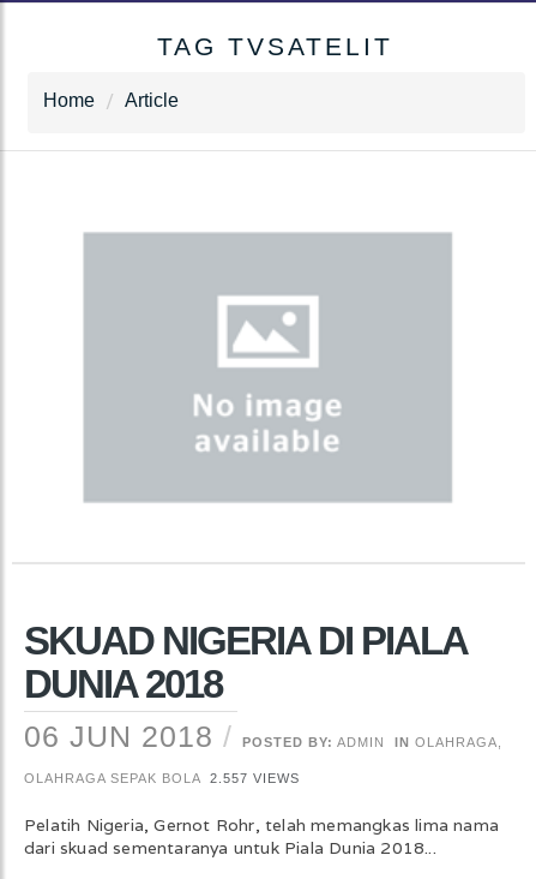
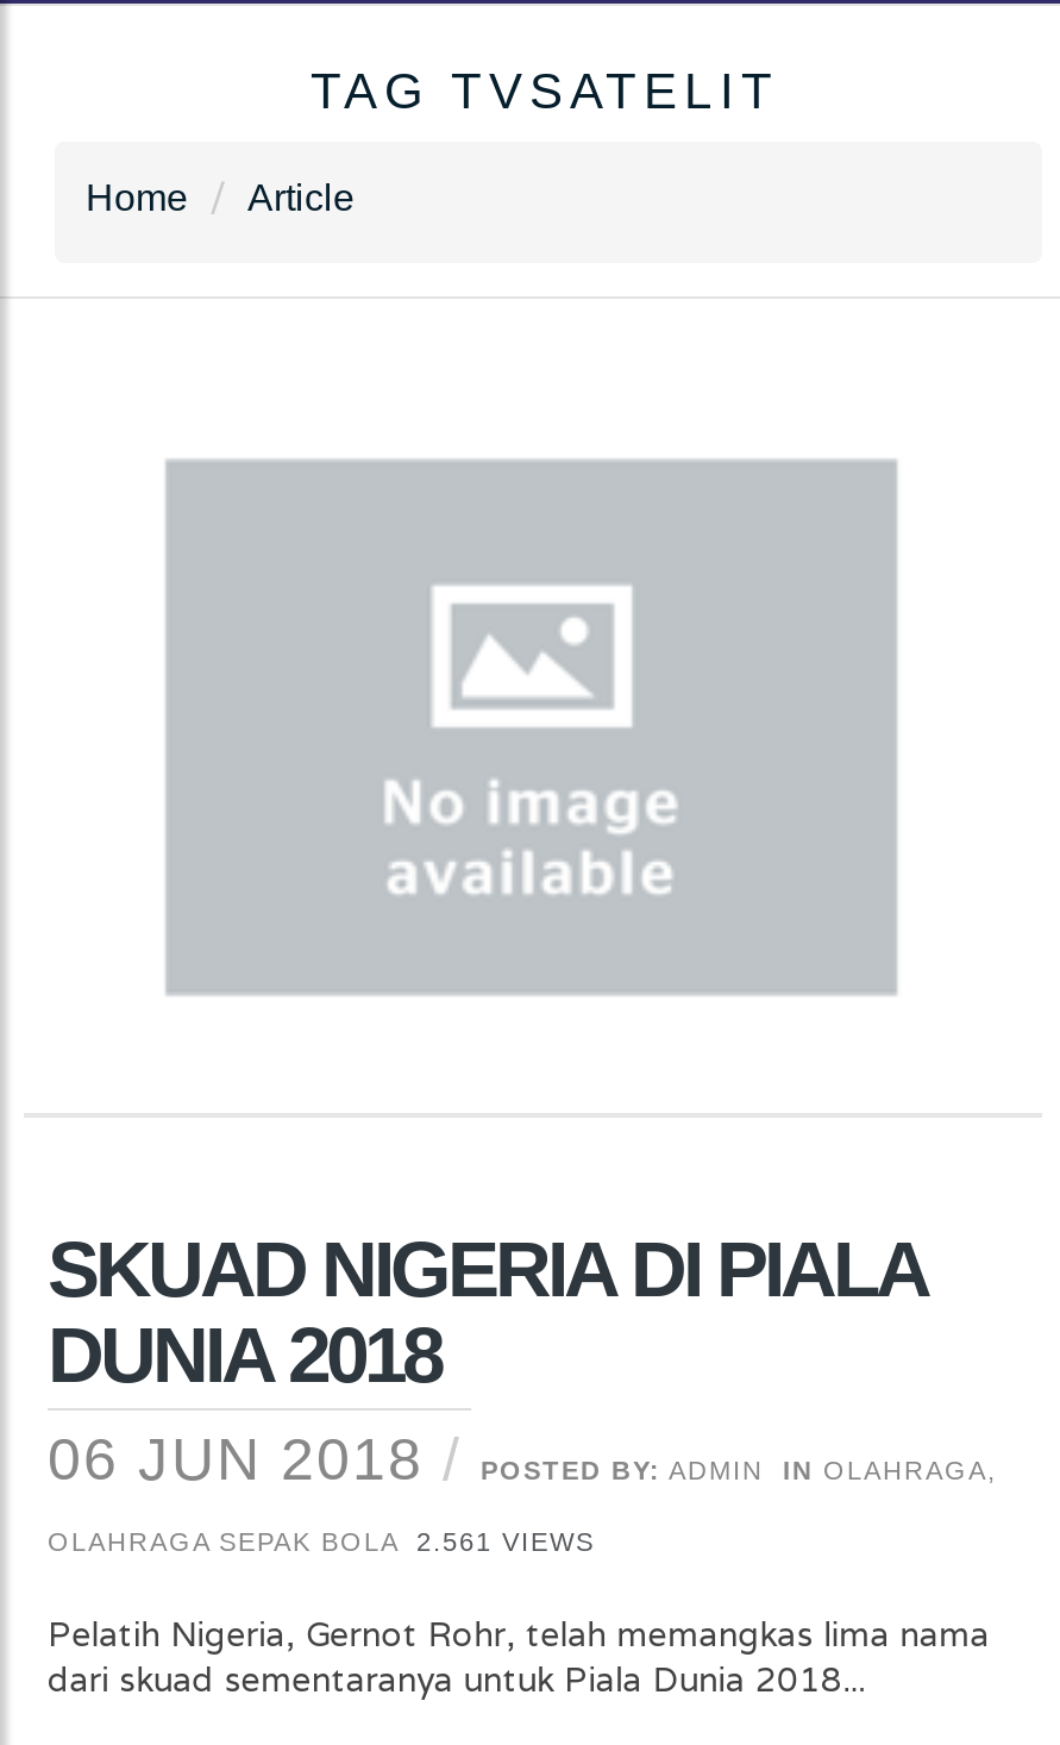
- OLAHRAGA SEPAK BOLA 2.557 VIEWS
+ OLAHRAGA SEPAK BOLA 2.561 VIEWS
